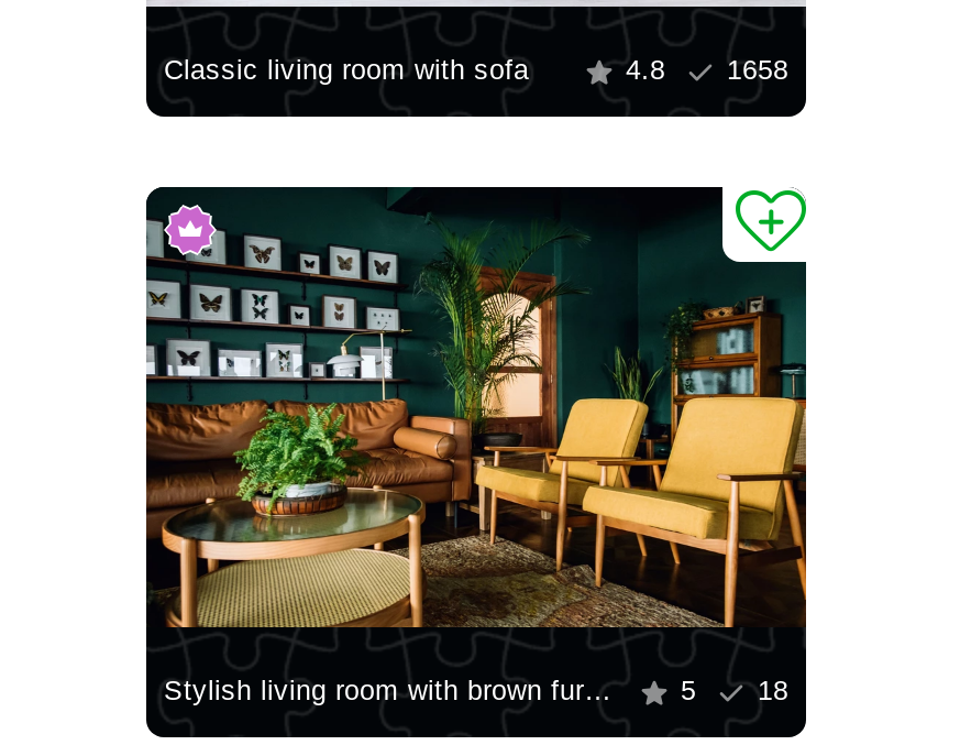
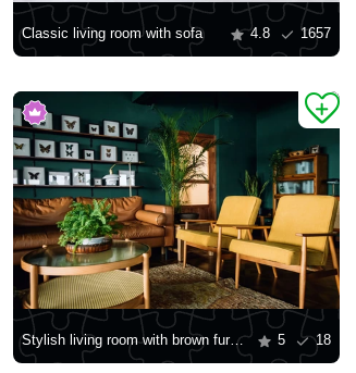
- 4.8 1658
+ 4.8 1657
